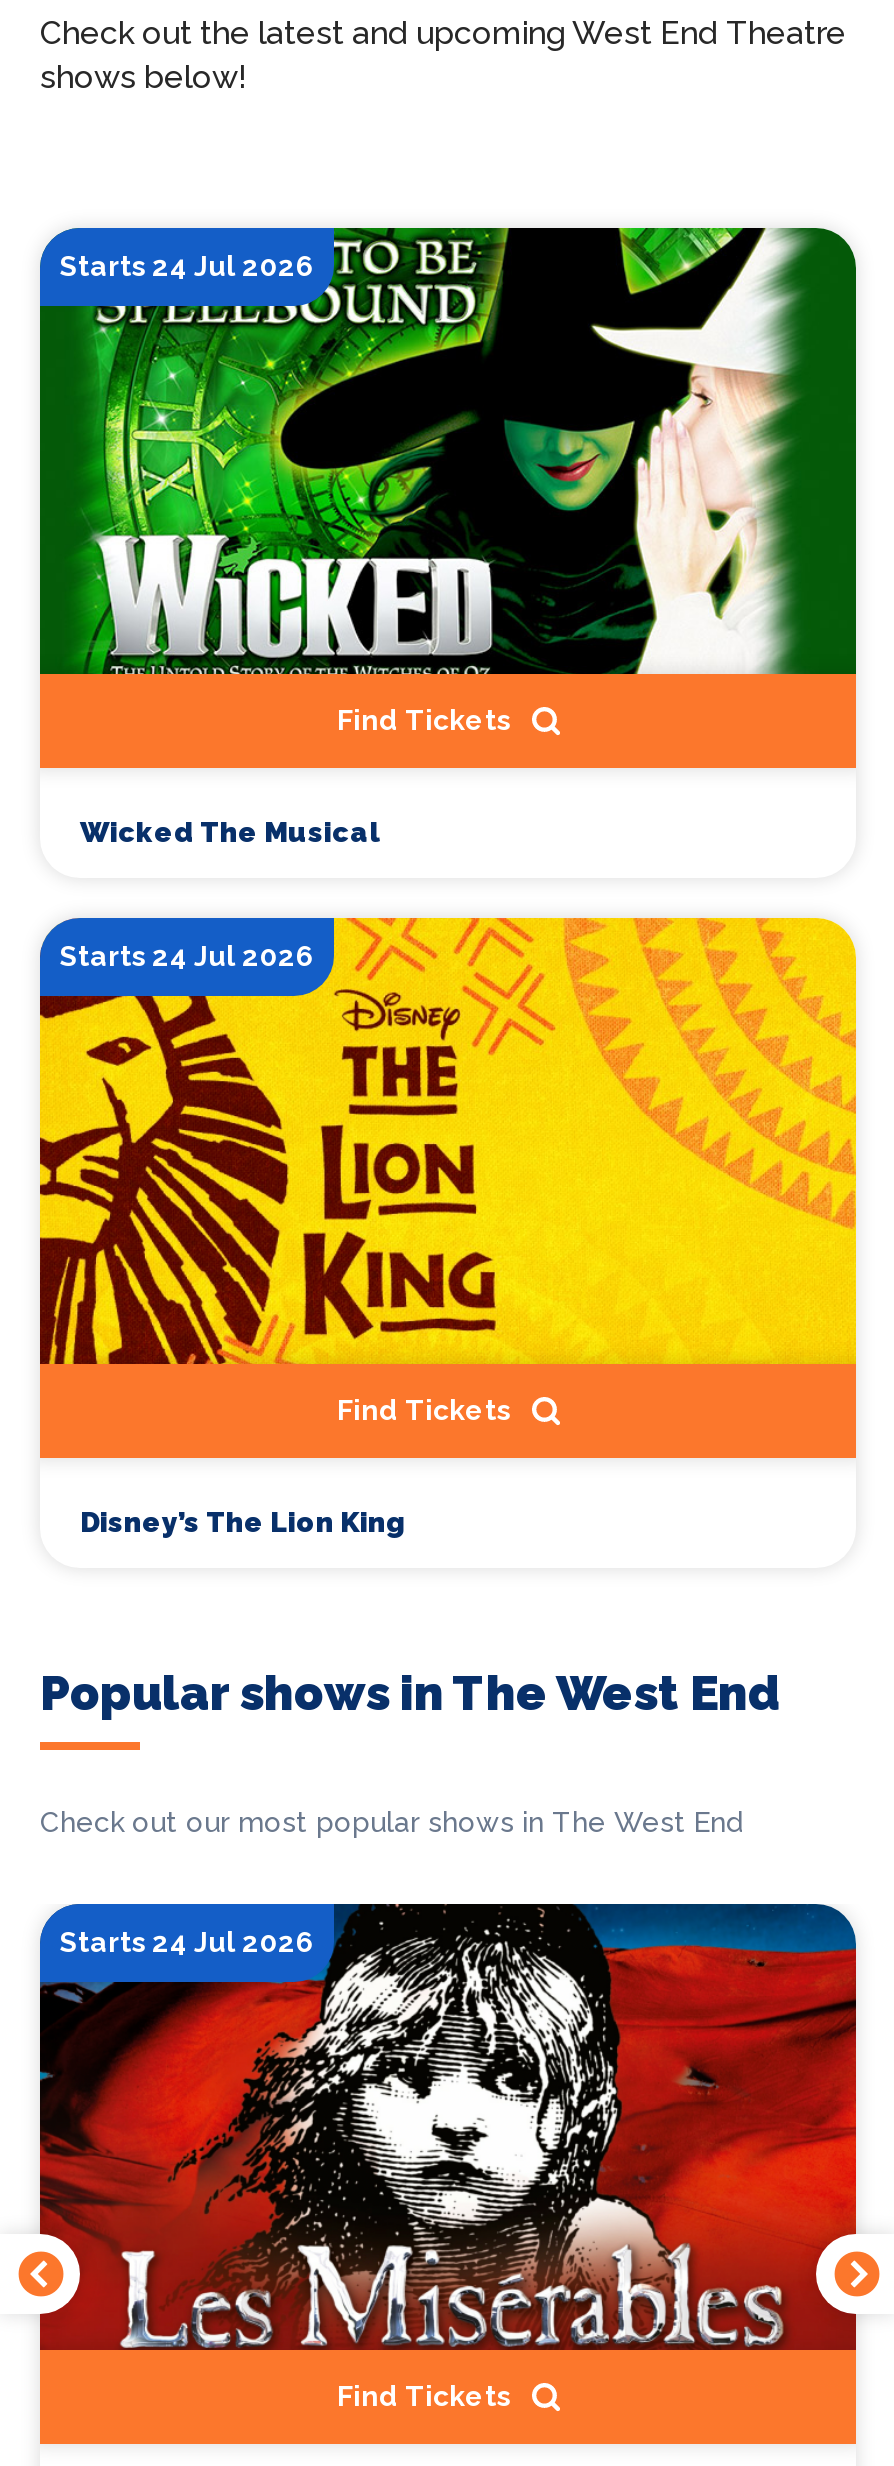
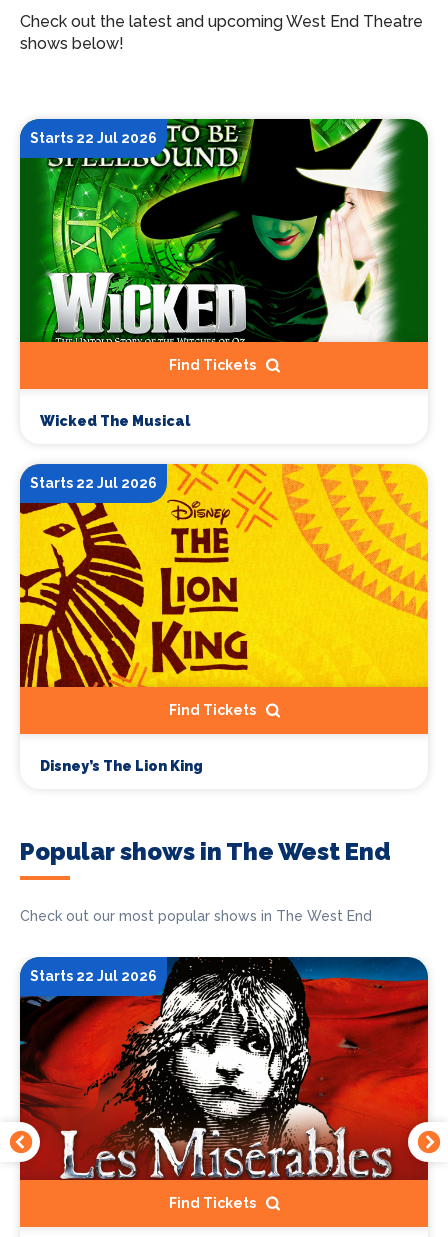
- Starts 24 Jul 2026
+ Starts 22 Jul 2026

- Starts 24 Jul 2026
+ Starts 22 Jul 2026

- Starts 24 Jul 2026
+ Starts 22 Jul 2026
